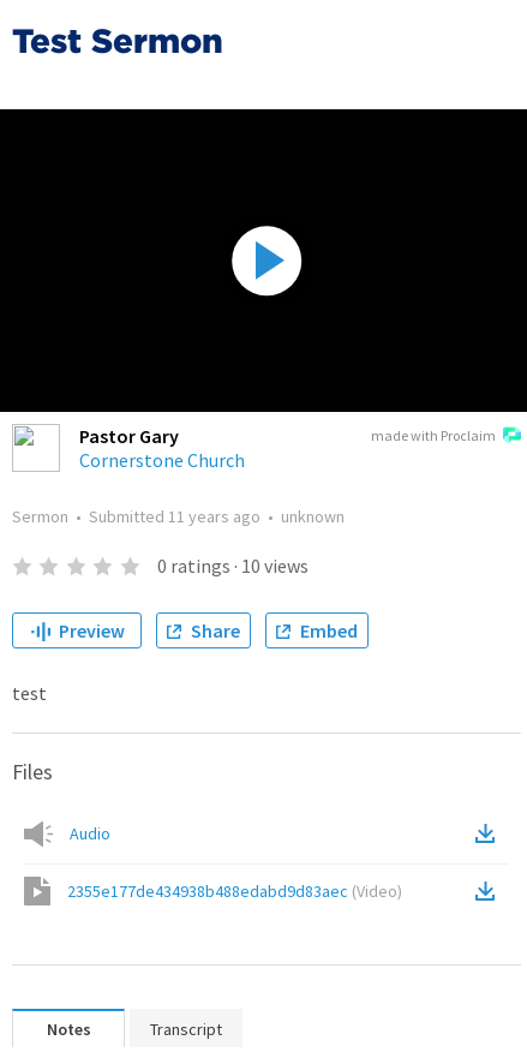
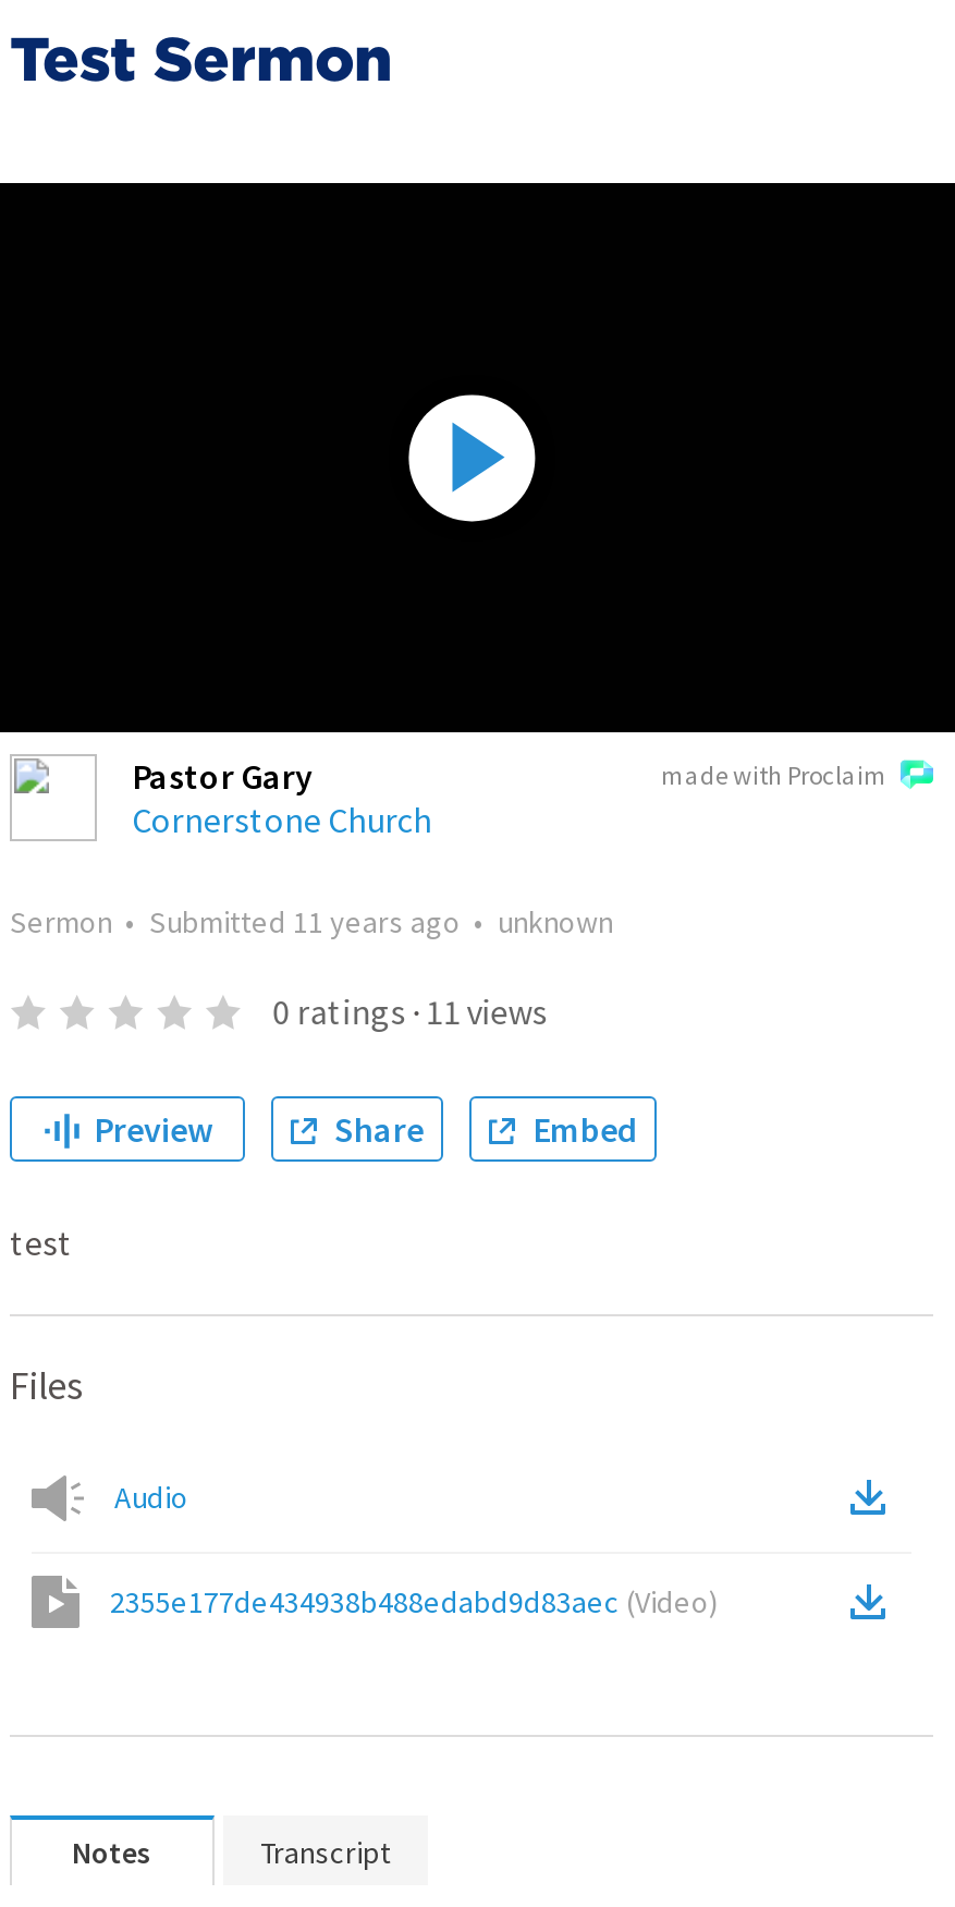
- 0 ratings · 10 views
+ 0 ratings · 11 views
